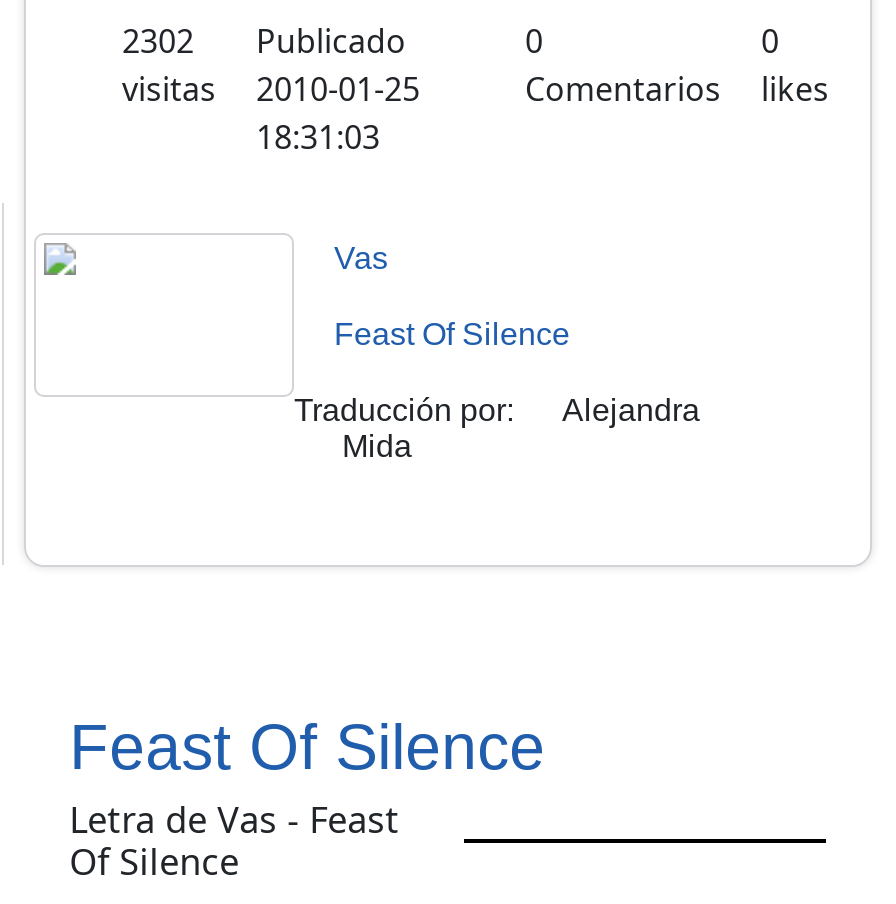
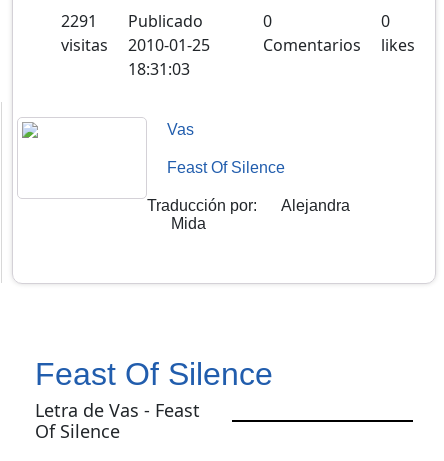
- 2302 Publicado
+ 2291 Publicado
